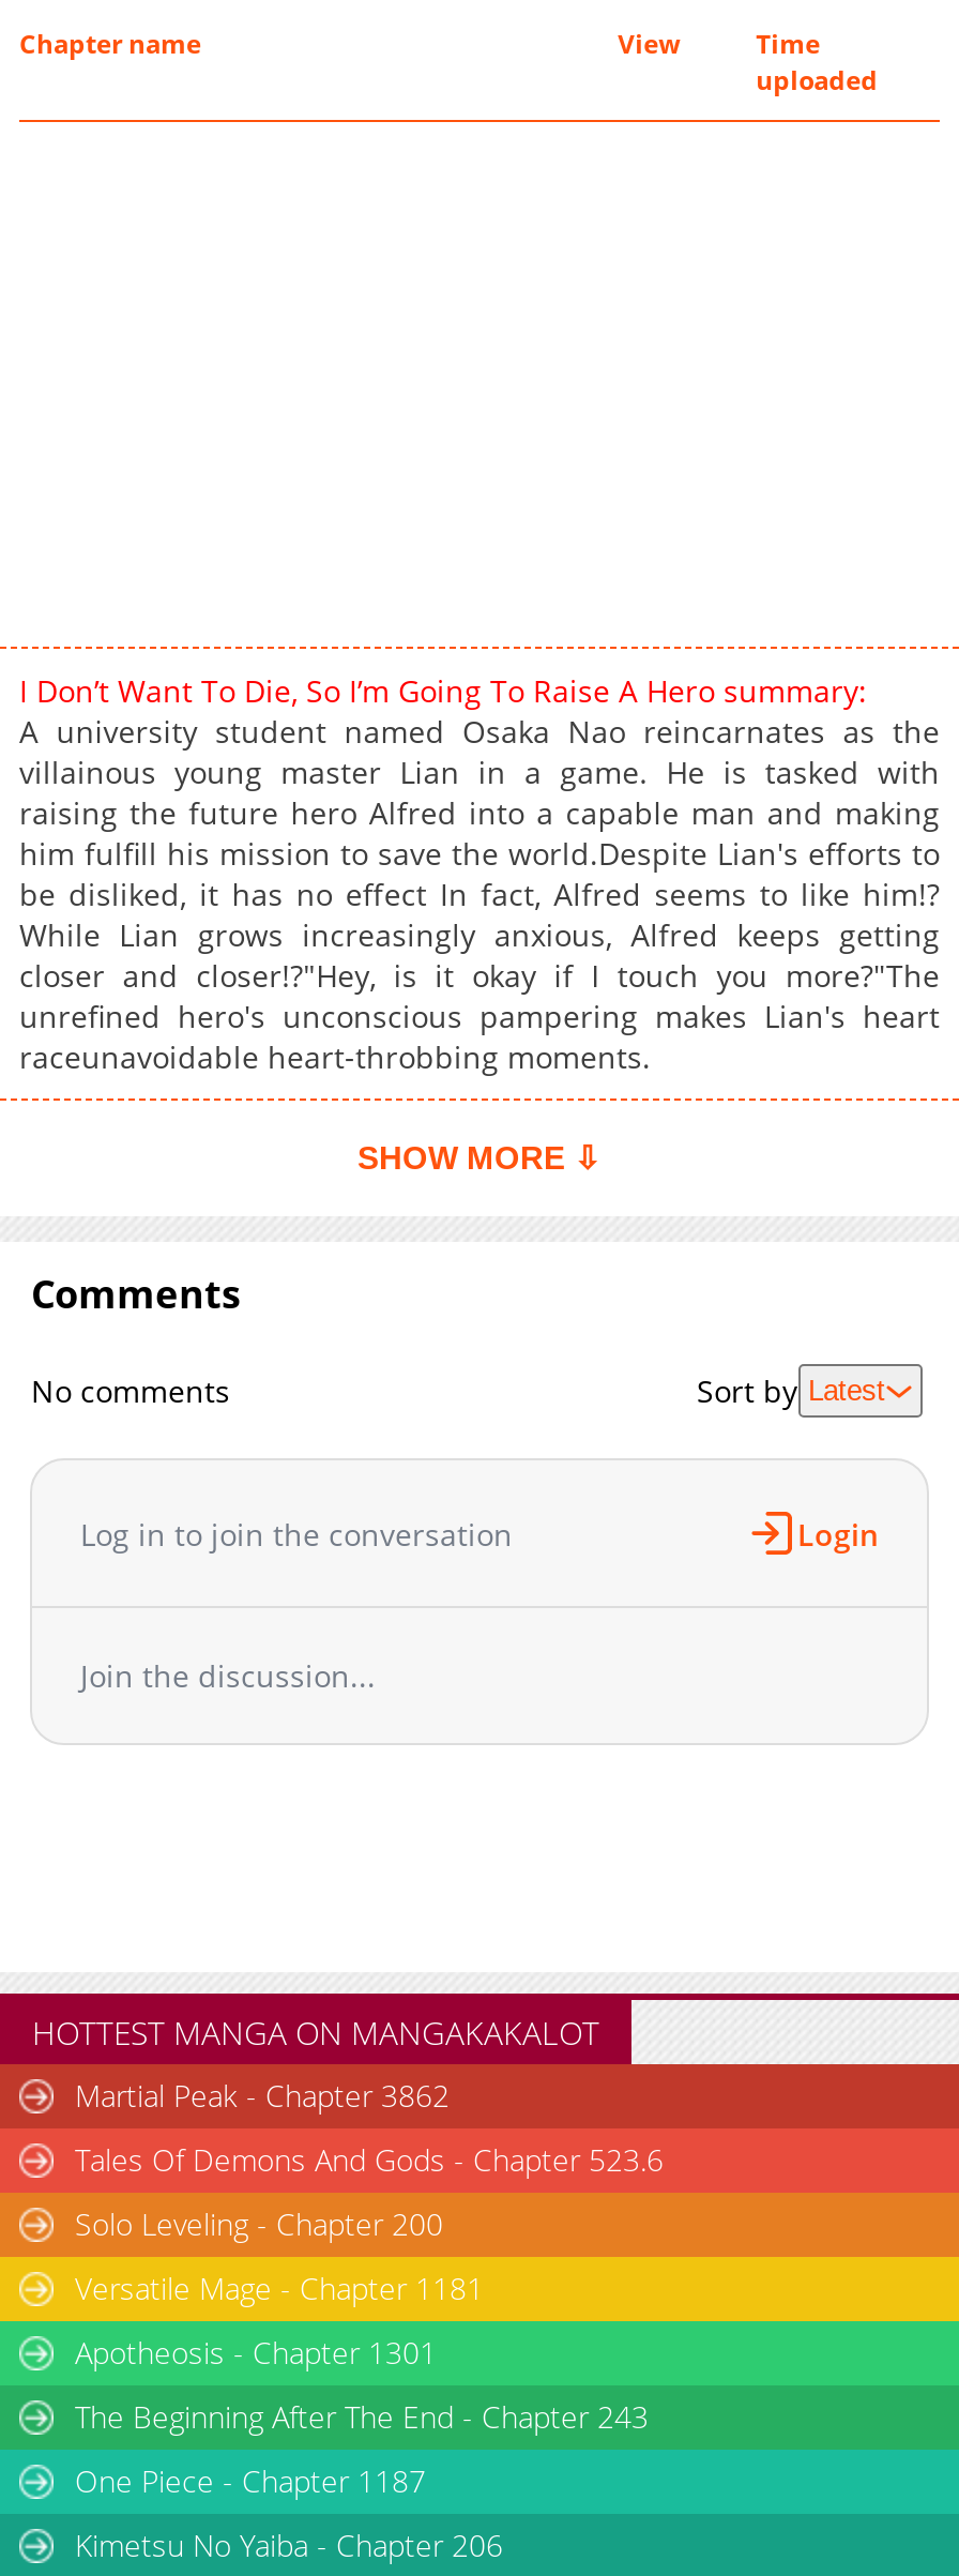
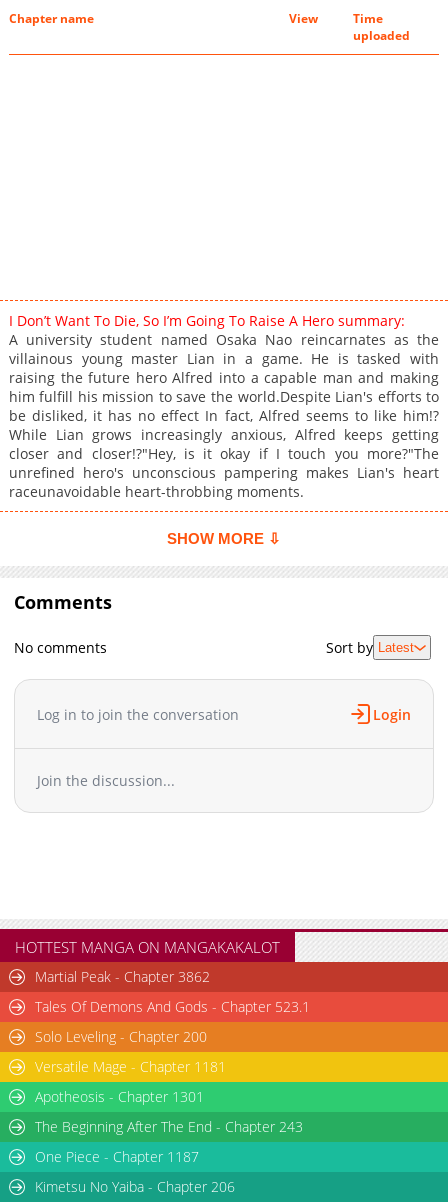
- Tales Of Demons And Gods - Chapter 523.6
+ Tales Of Demons And Gods - Chapter 523.1
